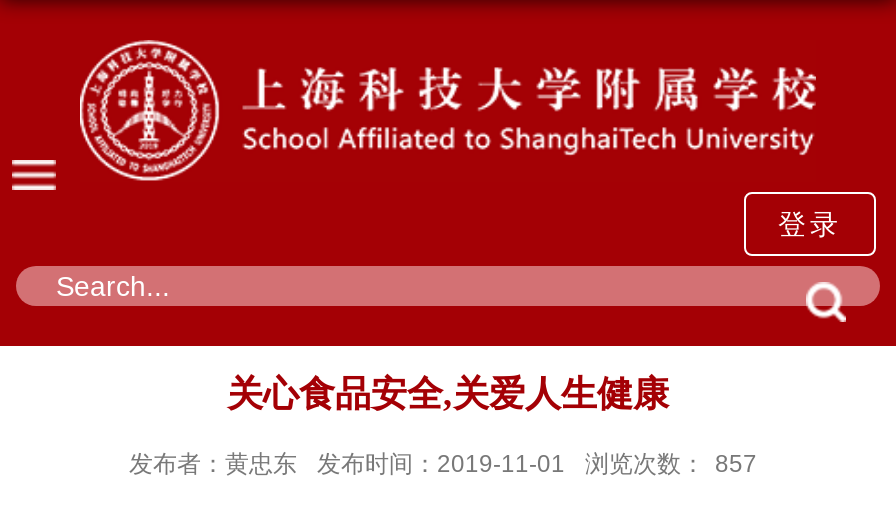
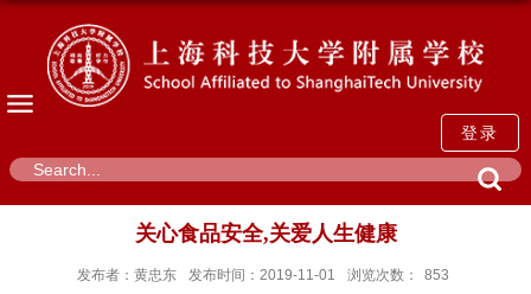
- 发布者：黄忠东 发布时间：2019-11-01 浏览次数： 857
+ 发布者：黄忠东 发布时间：2019-11-01 浏览次数： 853
